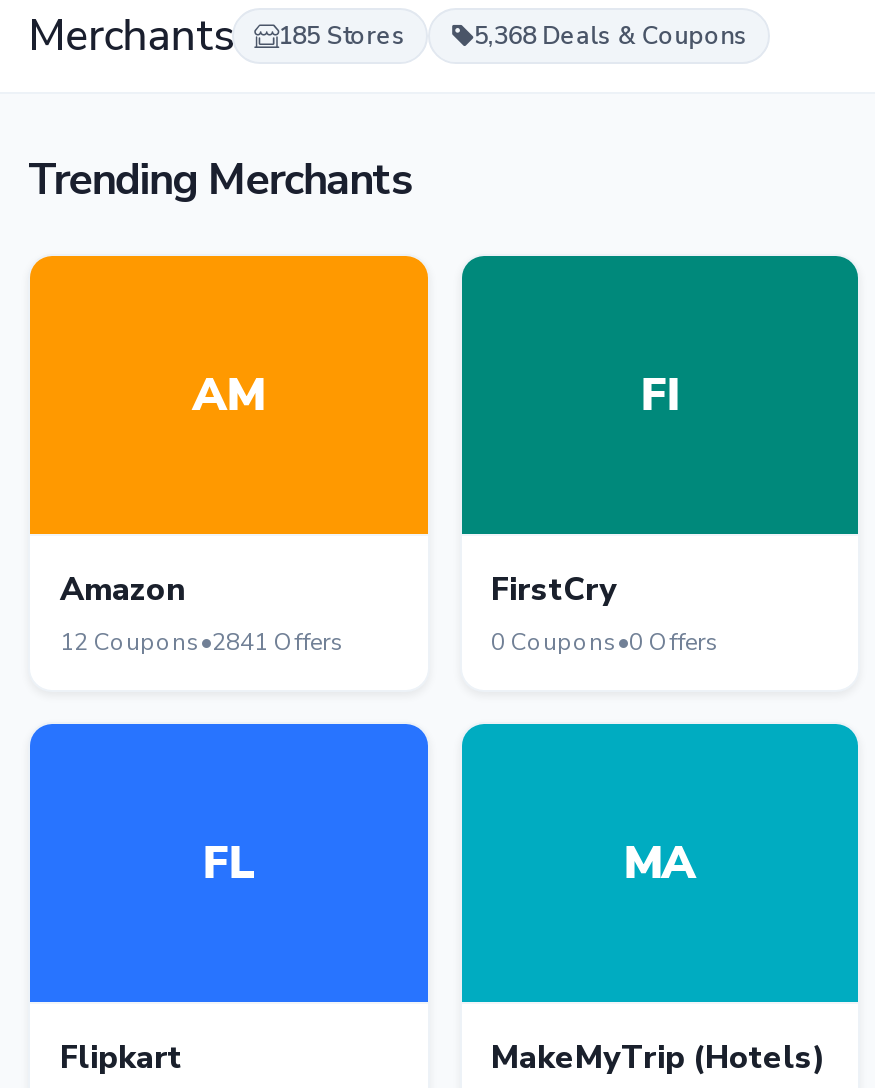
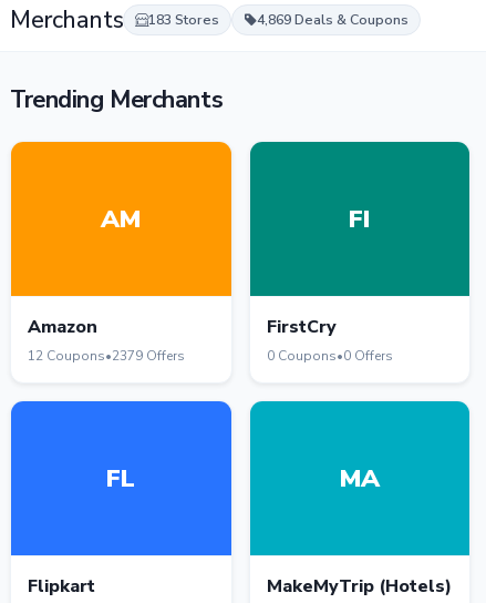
- 185 Stores
+ 183 Stores

- 5,368 Deals & Coupons
+ 4,869 Deals & Coupons

- 12 Coupons•2841 Offers
+ 12 Coupons•2379 Offers
